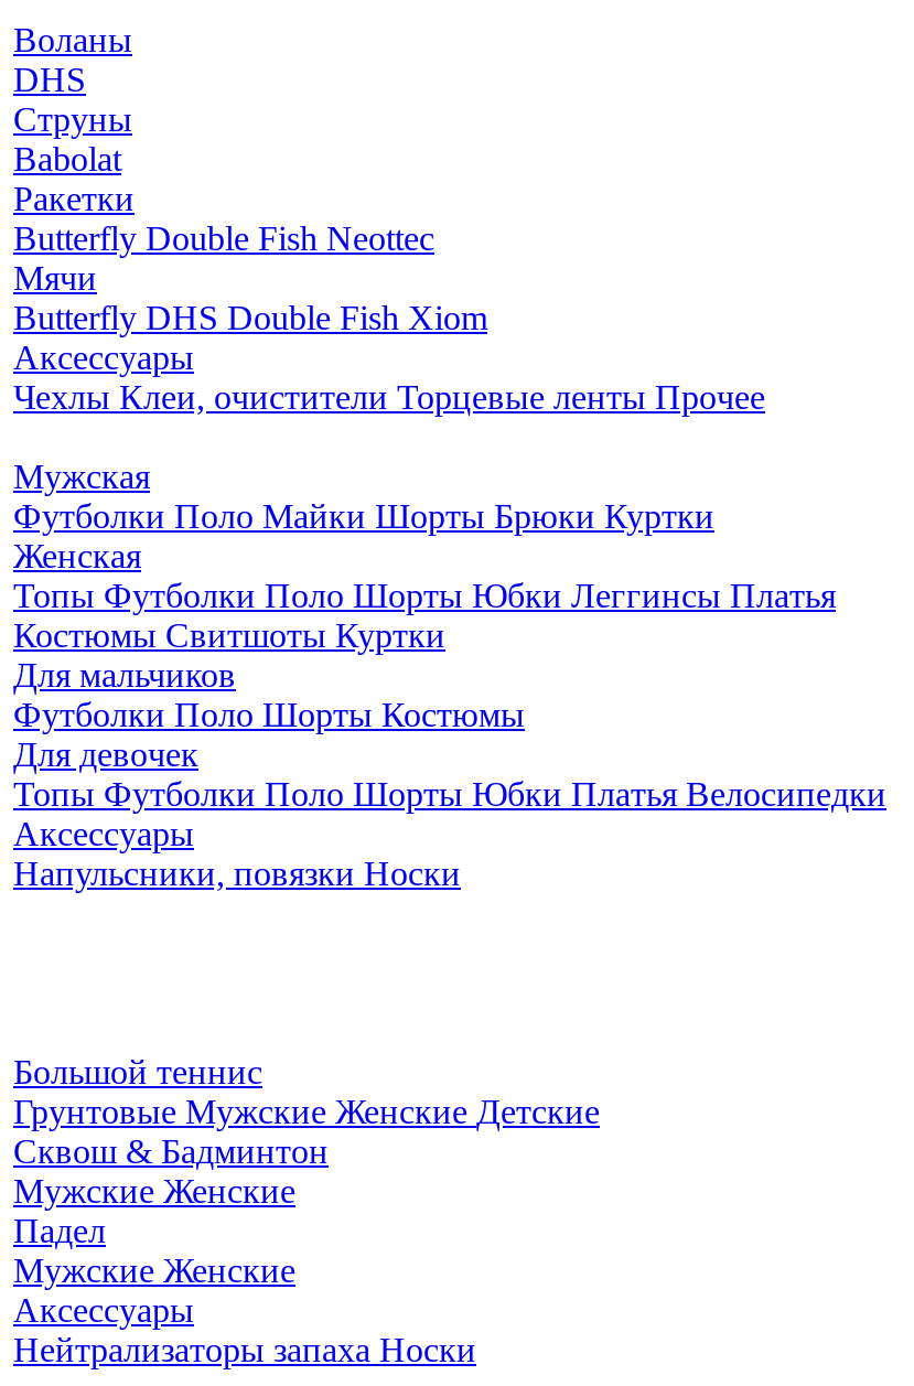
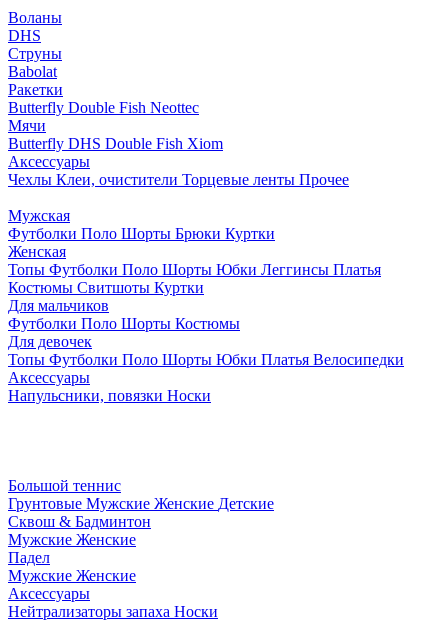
- Футболки Поло Майки Шорты Брюки Куртки
+ Футболки Поло Шорты Брюки Куртки
